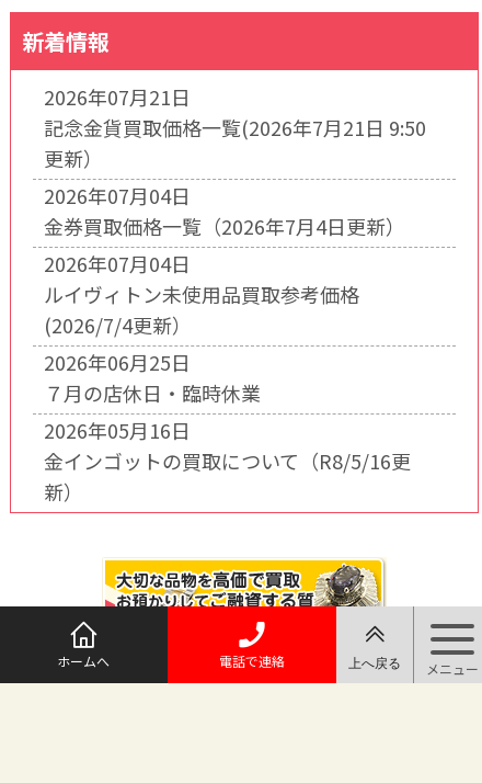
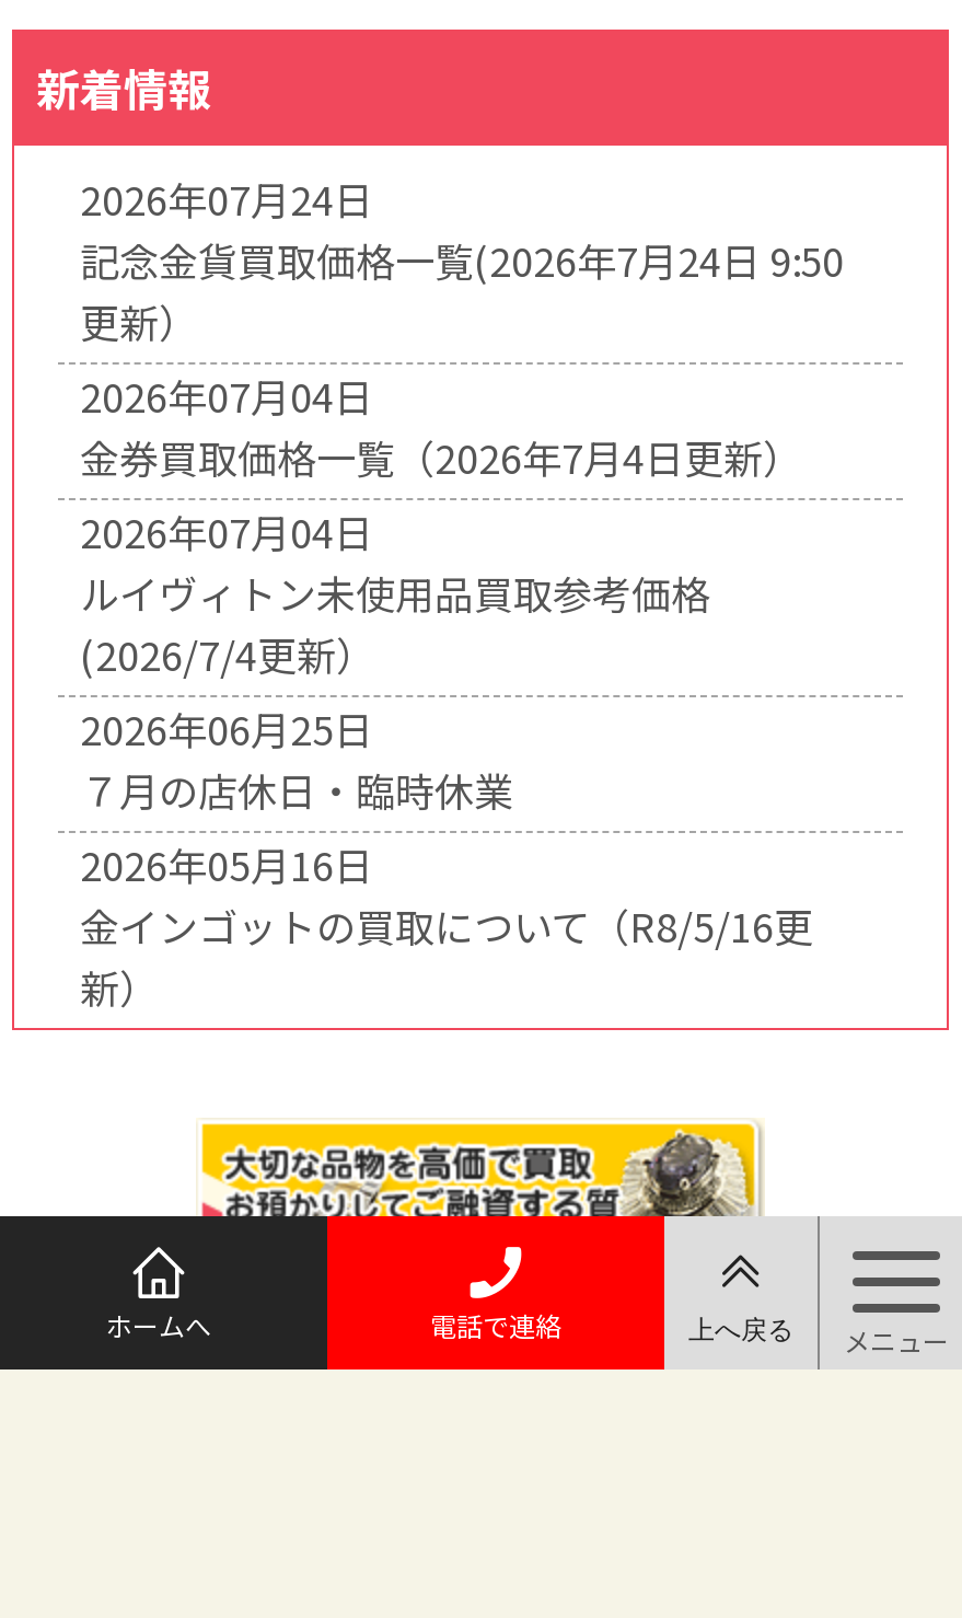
- 2026年07月21日
+ 2026年07月24日

- 記念金貨買取価格一覧(2026年7月21日 9:50
+ 記念金貨買取価格一覧(2026年7月24日 9:50
